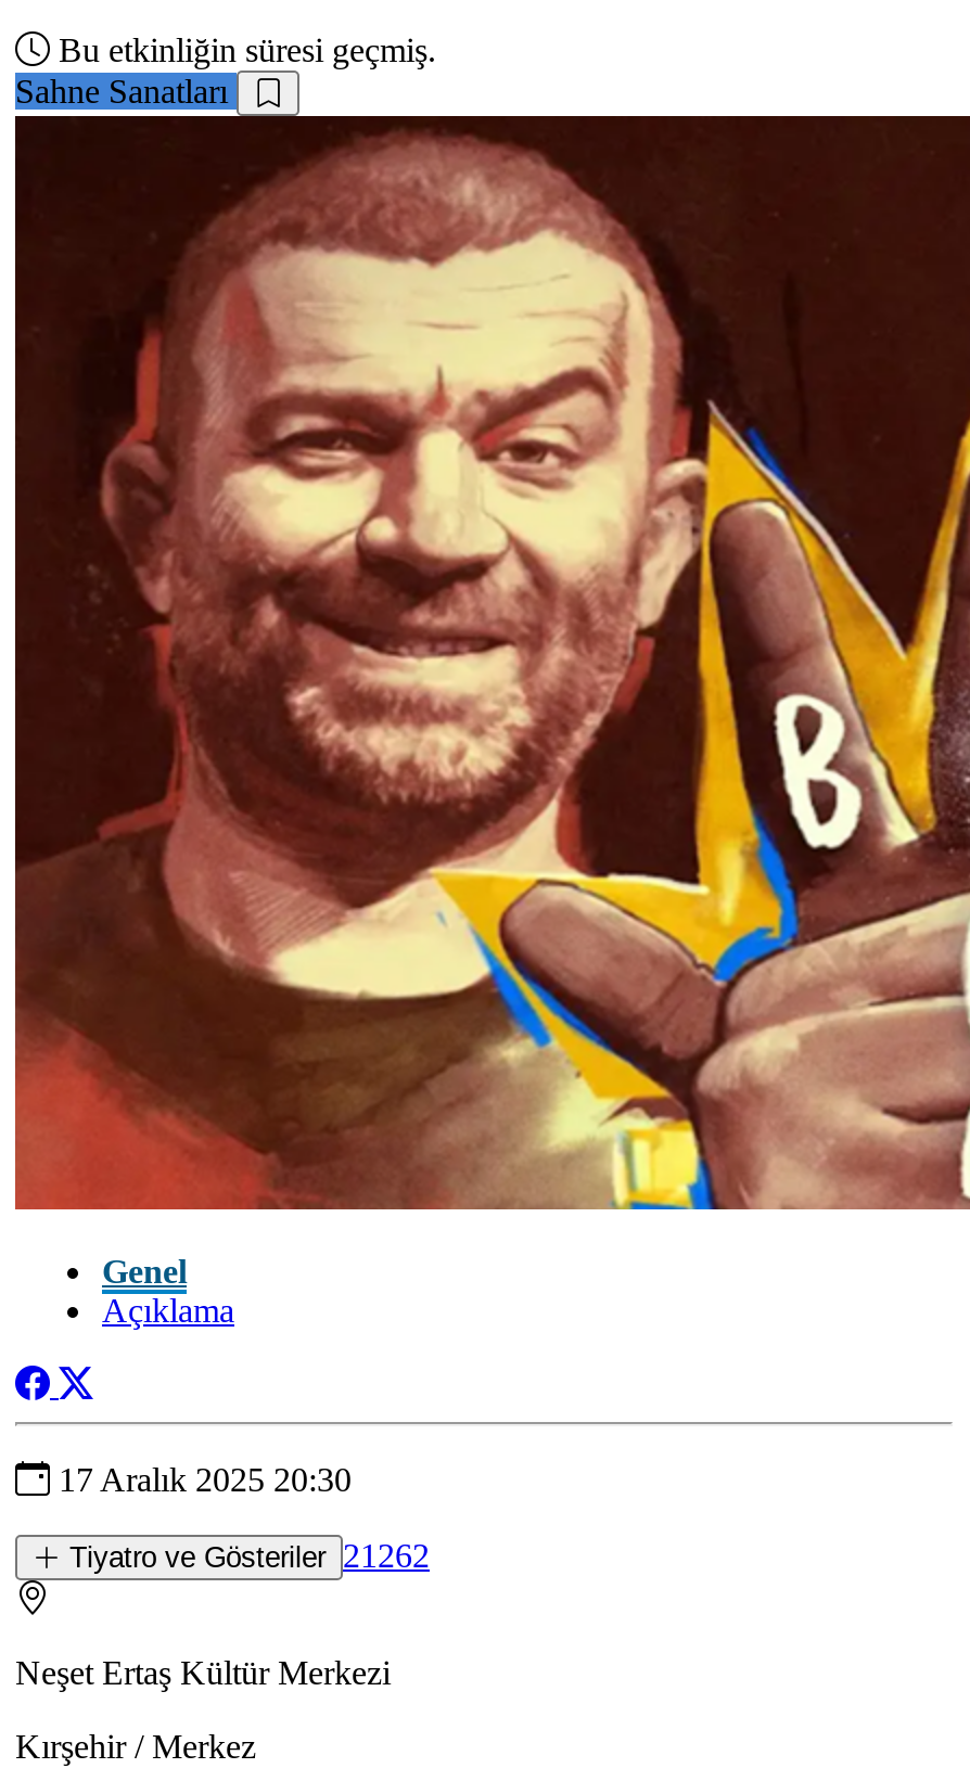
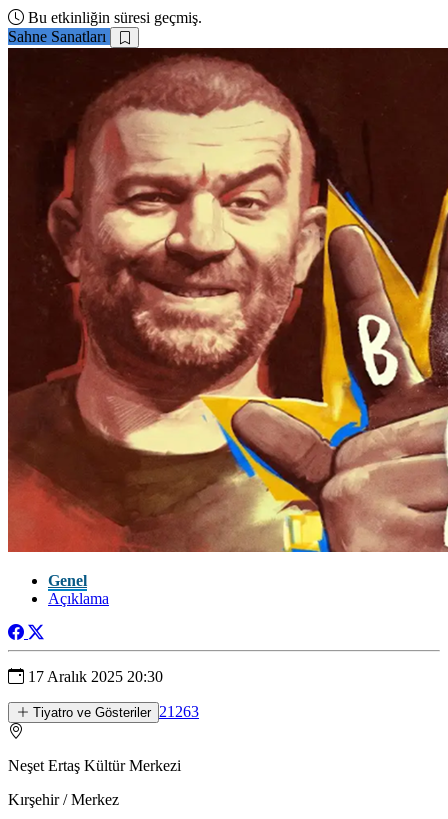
- Tiyatro ve Gösteriler 21262
+ Tiyatro ve Gösteriler 21263
